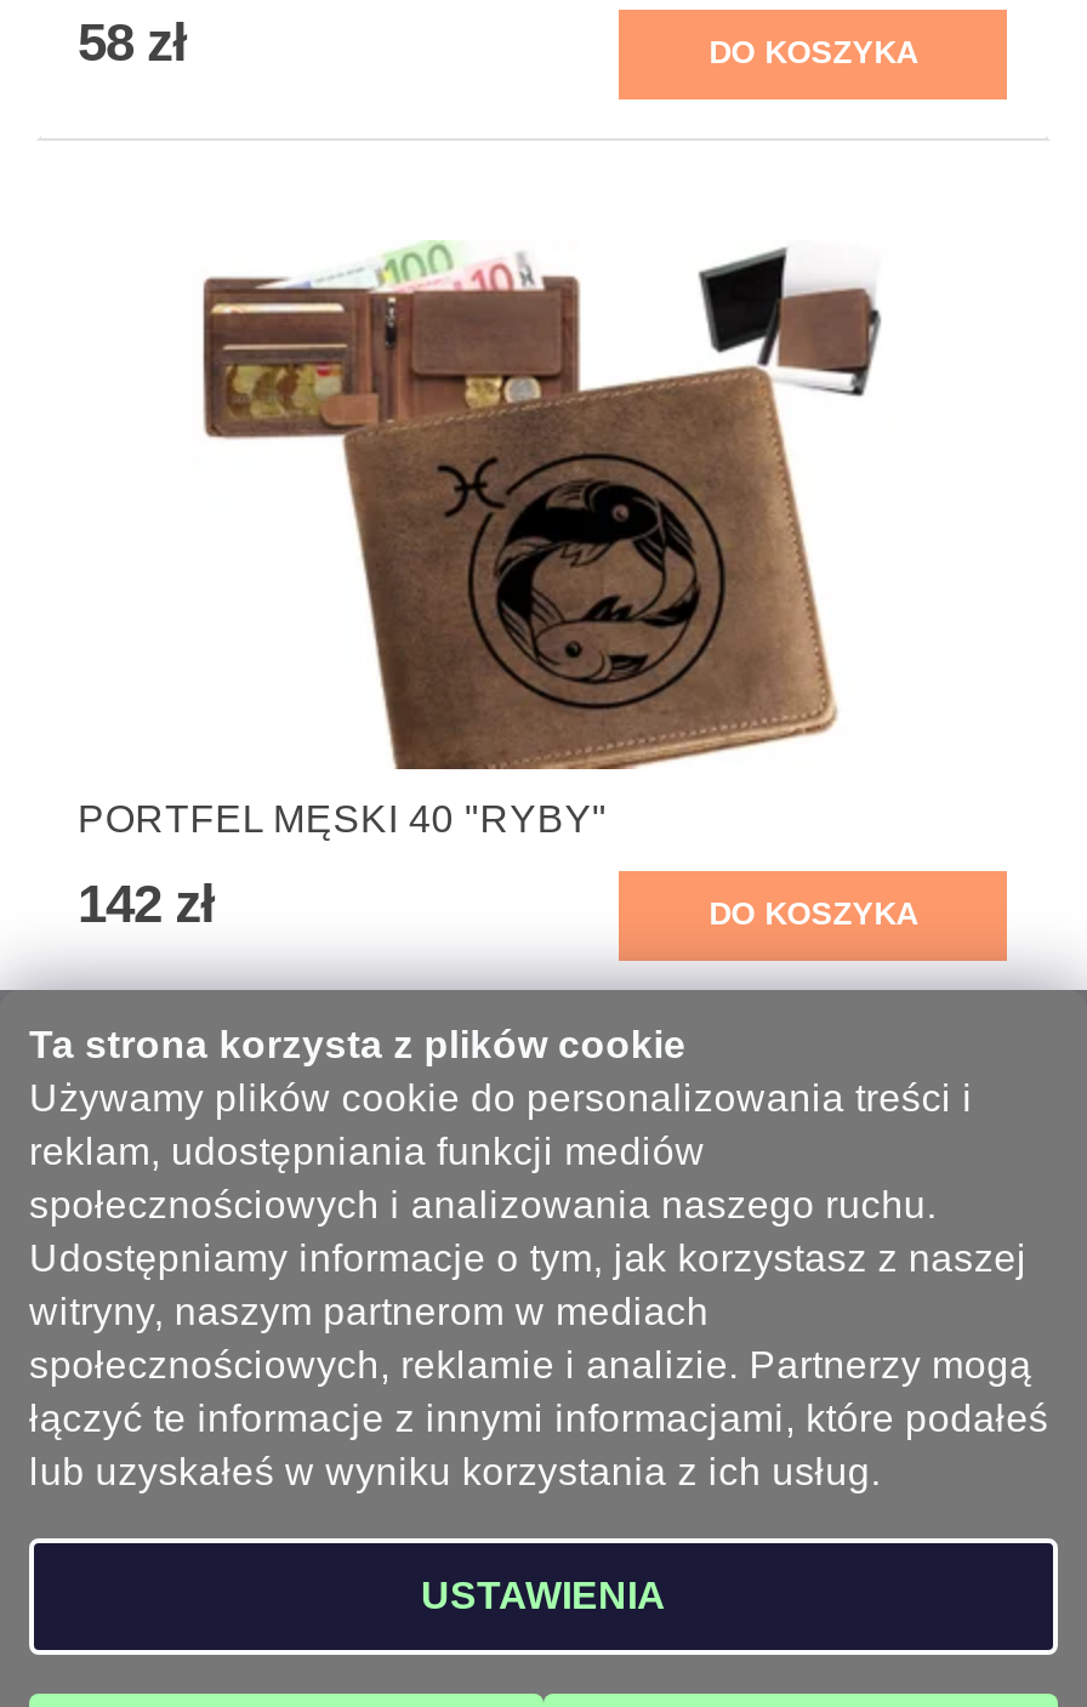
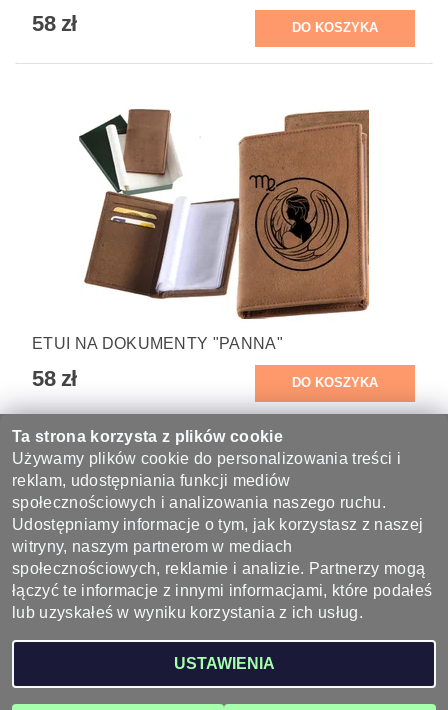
- [image]
- PORTFEL MĘSKI 40 "RYBY"
+ [image]
+ ETUI NA DOKUMENTY "PANNA"

- 142 zł
+ 58 zł
